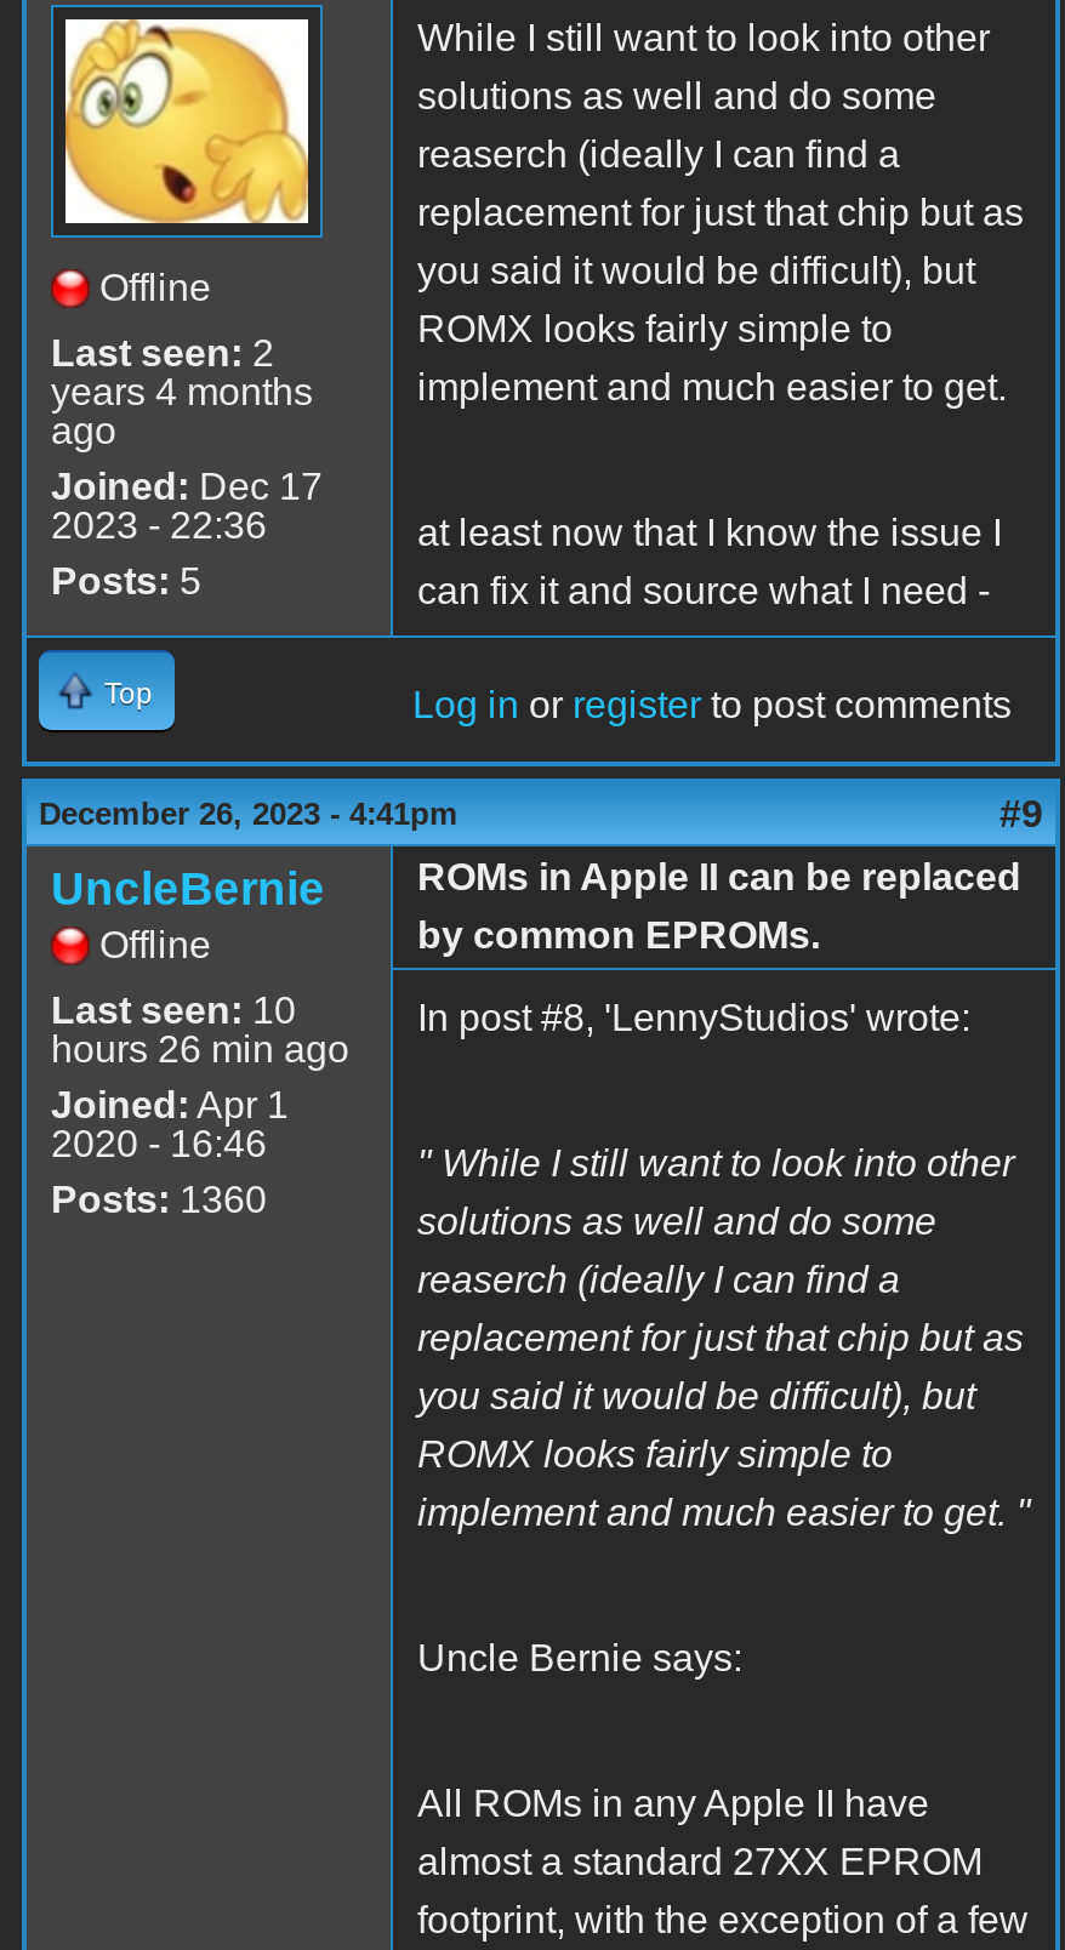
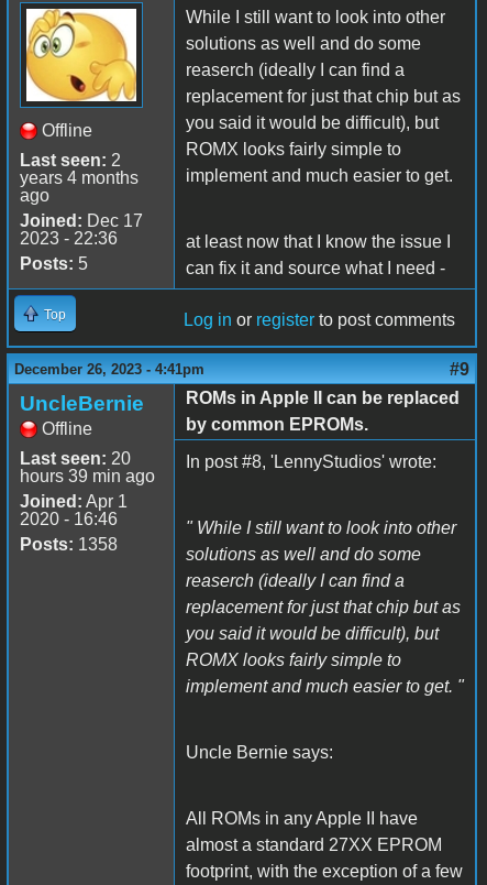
- Last seen: 10
+ Last seen: 20

- hours 26 min ago
+ hours 39 min ago

- Posts: 1360
+ Posts: 1358
